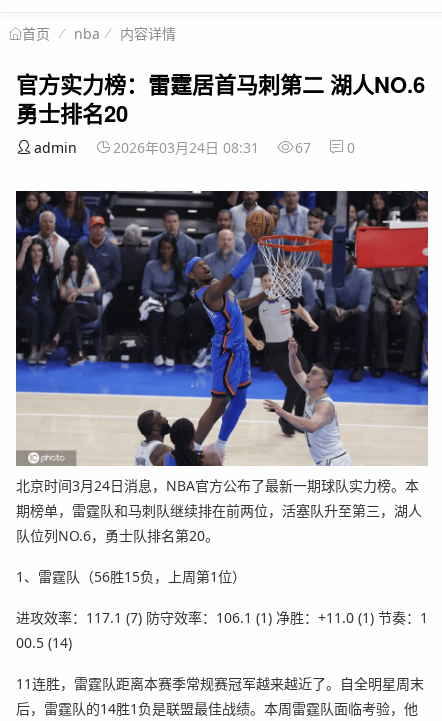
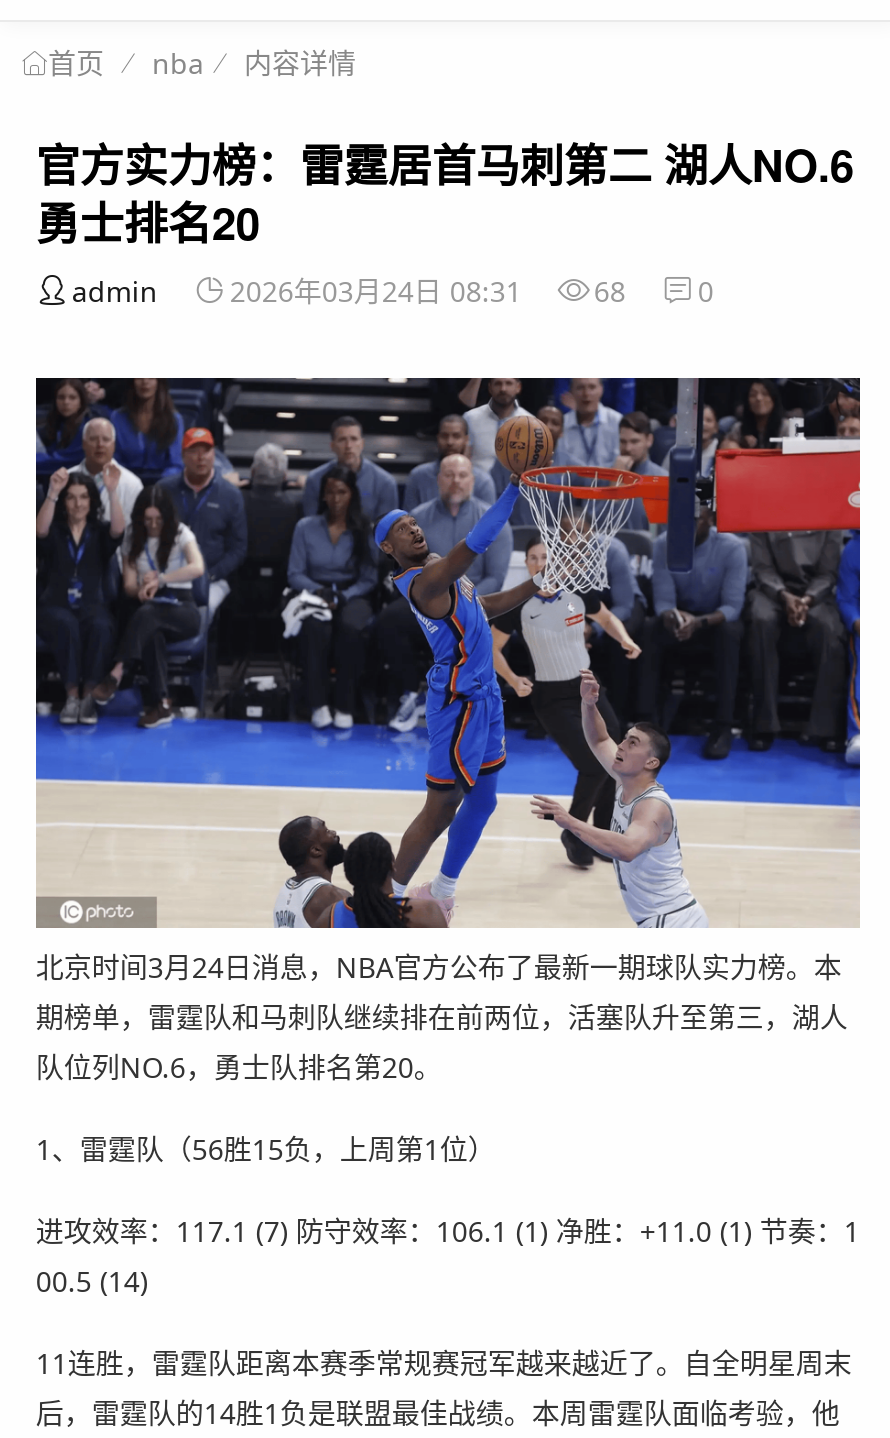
- admin 2026年03月24日 08:31 67 0
+ admin 2026年03月24日 08:31 68 0
